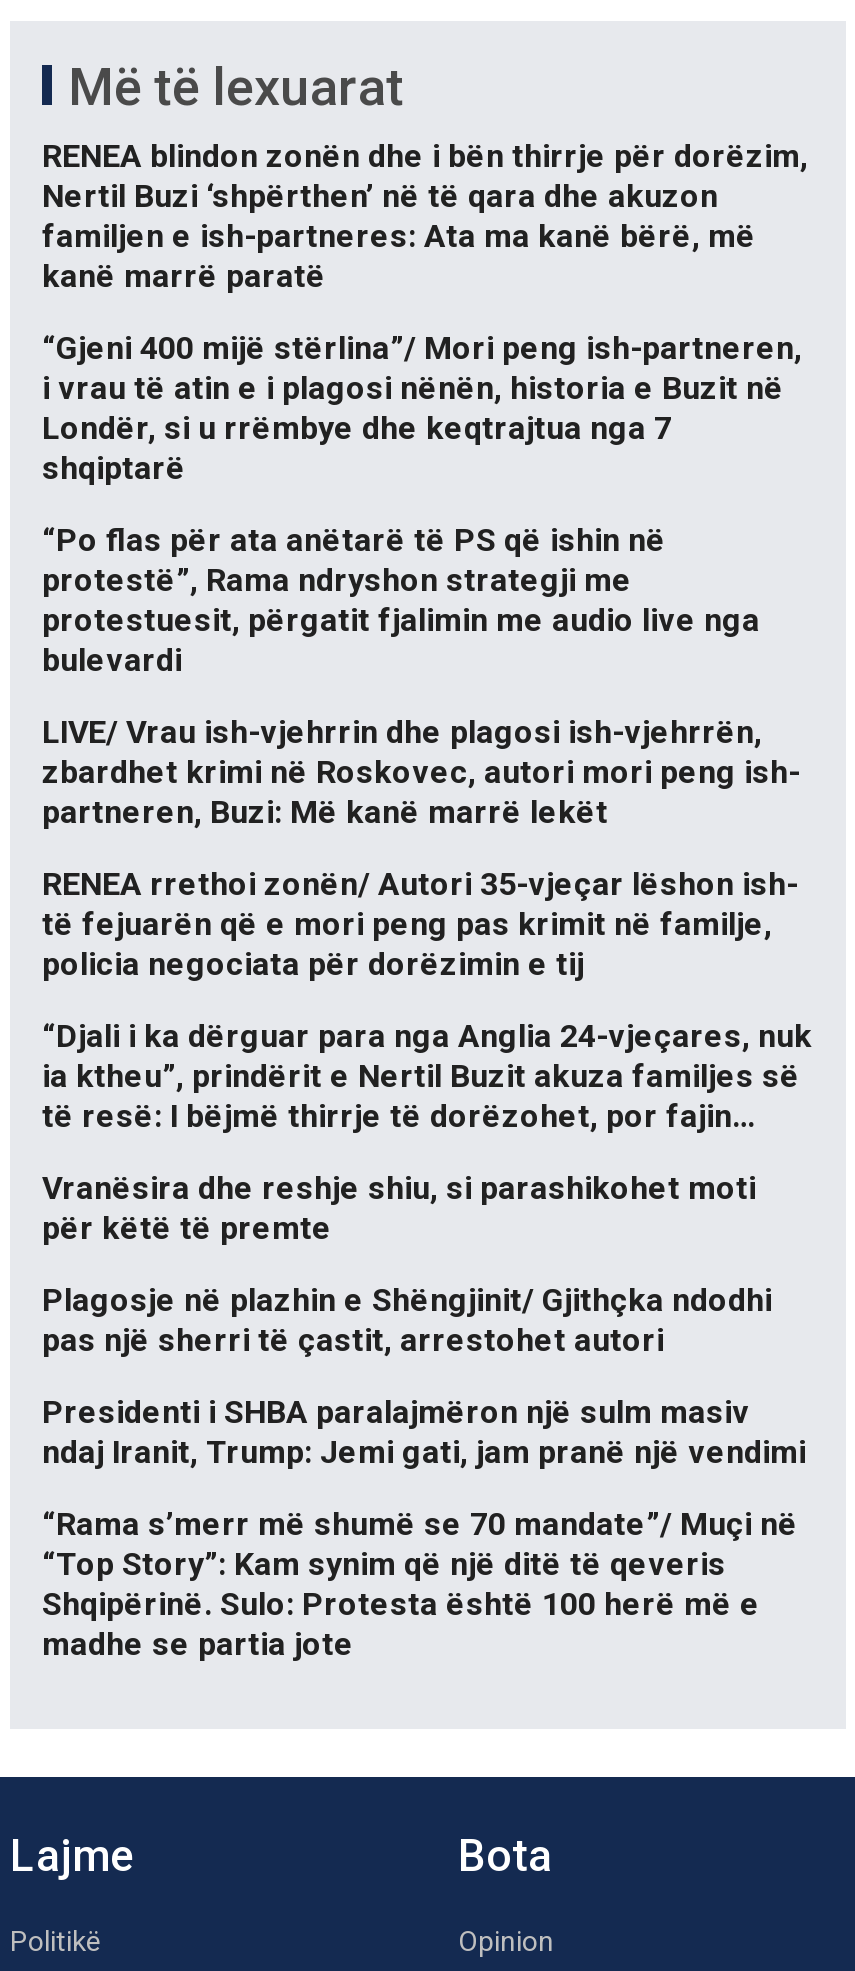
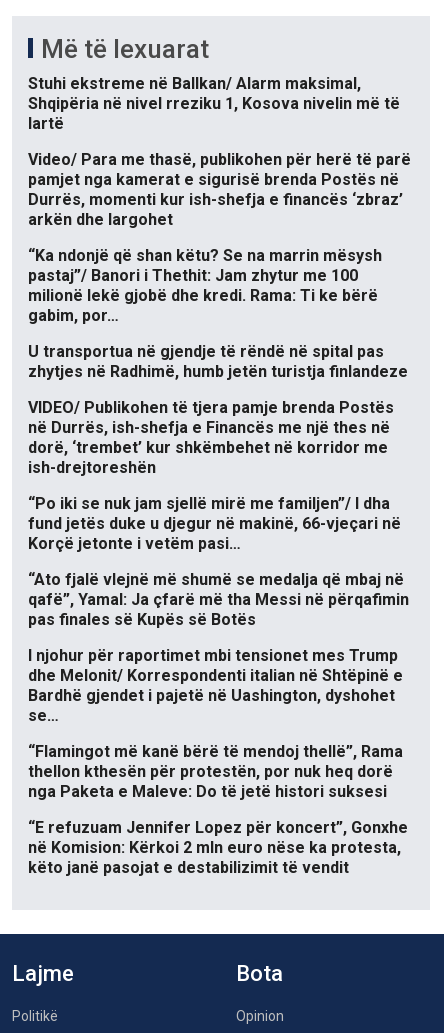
- RENEA blindon zonën dhe i bën thirrje për dorëzim,
- Nertil Buzi ‘shpërthen’ në të qara dhe akuzon
- familjen e ish-partneres: Ata ma kanë bërë, më
- kanë marrë paratë
+ Stuhi ekstreme në Ballkan/ Alarm maksimal,
+ Shqipëria në nivel rreziku 1, Kosova nivelin më të
+ lartë

- “Gjeni 400 mijë stërlina”/ Mori peng ish-partneren,
- i vrau të atin e i plagosi nënën, historia e Buzit në
- Londër, si u rrëmbye dhe keqtrajtua nga 7
- shqiptarë
+ Video/ Para me thasë, publikohen për herë të parë
+ pamjet nga kamerat e sigurisë brenda Postës në
+ Durrës, momenti kur ish-shefja e financës ‘zbraz’
+ arkën dhe largohet

- “Po flas për ata anëtarë të PS që ishin në
- protestë”, Rama ndryshon strategji me
- protestuesit, përgatit fjalimin me audio live nga
- bulevardi
+ “Ka ndonjë që shan këtu? Se na marrin mësysh
+ pastaj”/ Banori i Thethit: Jam zhytur me 100
+ milionë lekë gjobë dhe kredi. Rama: Ti ke bërë
+ gabim, por…

- LIVE/ Vrau ish-vjehrrin dhe plagosi ish-vjehrrën,
- zbardhet krimi në Roskovec, autori mori peng ish-
- partneren, Buzi: Më kanë marrë lekët
+ U transportua në gjendje të rëndë në spital pas
+ zhytjes në Radhimë, humb jetën turistja finlandeze

- RENEA rrethoi zonën/ Autori 35-vjeçar lëshon ish-
- të fejuarën që e mori peng pas krimit në familje,
- policia negociata për dorëzimin e tij
+ VIDEO/ Publikohen të tjera pamje brenda Postës
+ në Durrës, ish-shefja e Financës me një thes në
+ dorë, ‘trembet’ kur shkëmbehet në korridor me
+ ish-drejtoreshën

- “Djali i ka dërguar para nga Anglia 24-vjeçares, nuk
- ia ktheu”, prindërit e Nertil Buzit akuza familjes së
- të resë: I bëjmë thirrje të dorëzohet, por fajin…
+ “Po iki se nuk jam sjellë mirë me familjen”/ I dha
+ fund jetës duke u djegur në makinë, 66-vjeçari në
+ Korçë jetonte i vetëm pasi…

- Vranësira dhe reshje shiu, si parashikohet moti
- për këtë të premte
+ “Ato fjalë vlejnë më shumë se medalja që mbaj në
+ qafë”, Yamal: Ja çfarë më tha Messi në përqafimin
+ pas finales së Kupës së Botës

- Plagosje në plazhin e Shëngjinit/ Gjithçka ndodhi
- pas një sherri të çastit, arrestohet autori
+ I njohur për raportimet mbi tensionet mes Trump
+ dhe Melonit/ Korrespondenti italian në Shtëpinë e
+ Bardhë gjendet i pajetë në Uashington, dyshohet
+ se…

- Presidenti i SHBA paralajmëron një sulm masiv
- ndaj Iranit, Trump: Jemi gati, jam pranë një vendimi
+ “Flamingot më kanë bërë të mendoj thellë”, Rama
+ thellon kthesën për protestën, por nuk heq dorë
+ nga Paketa e Maleve: Do të jetë histori suksesi

- “Rama s’merr më shumë se 70 mandate”/ Muçi në
- “Top Story”: Kam synim që një ditë të qeveris
- Shqipërinë. Sulo: Protesta është 100 herë më e
- madhe se partia jote
+ “E refuzuam Jennifer Lopez për koncert”, Gonxhe
+ në Komision: Kërkoi 2 mln euro nëse ka protesta,
+ këto janë pasojat e destabilizimit të vendit
